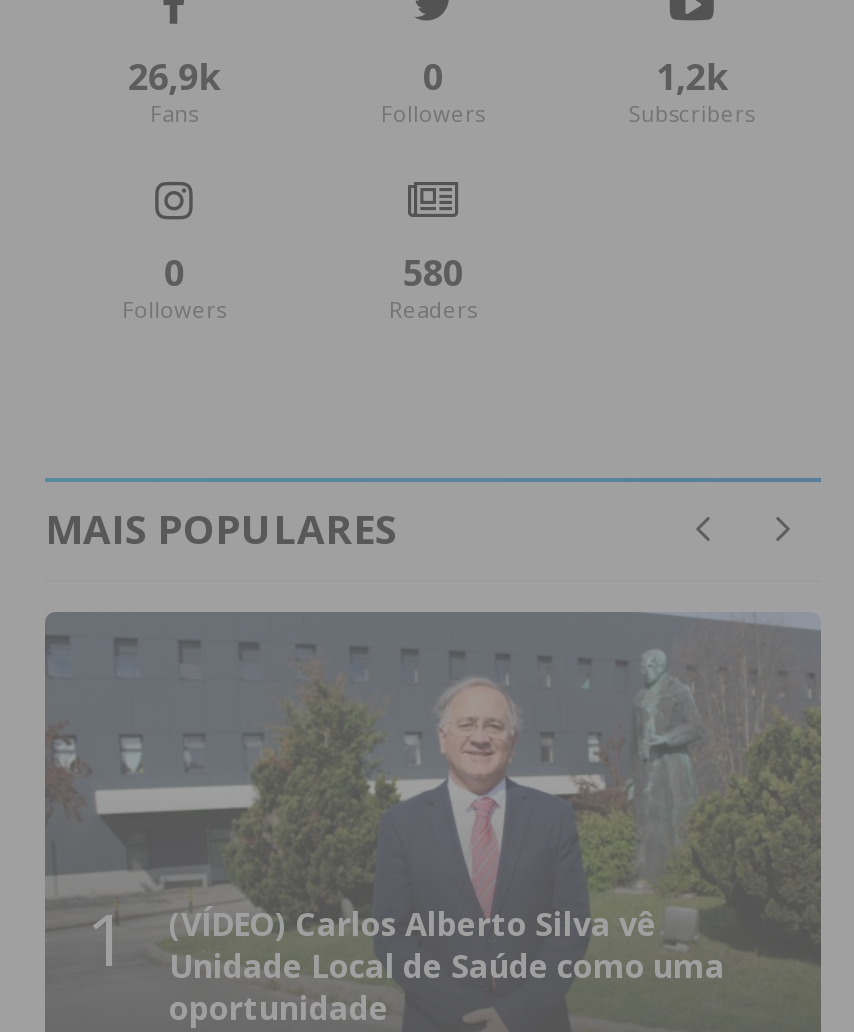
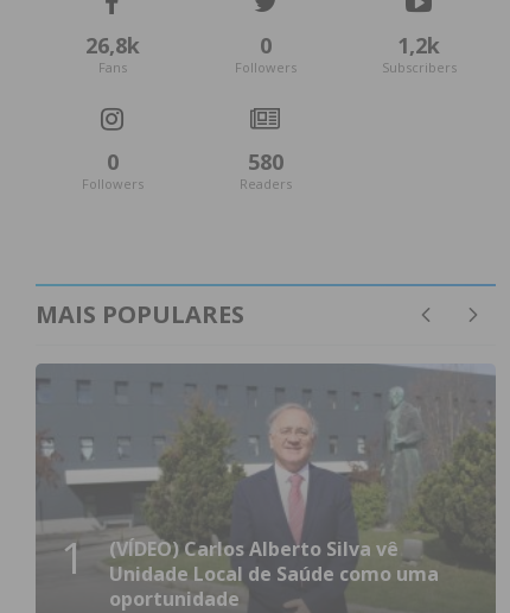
- 26,9k
+ 26,8k
